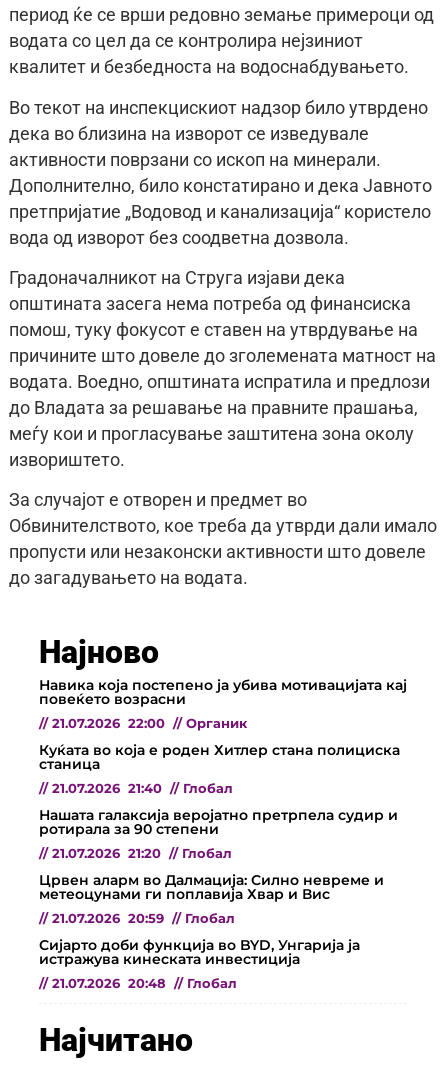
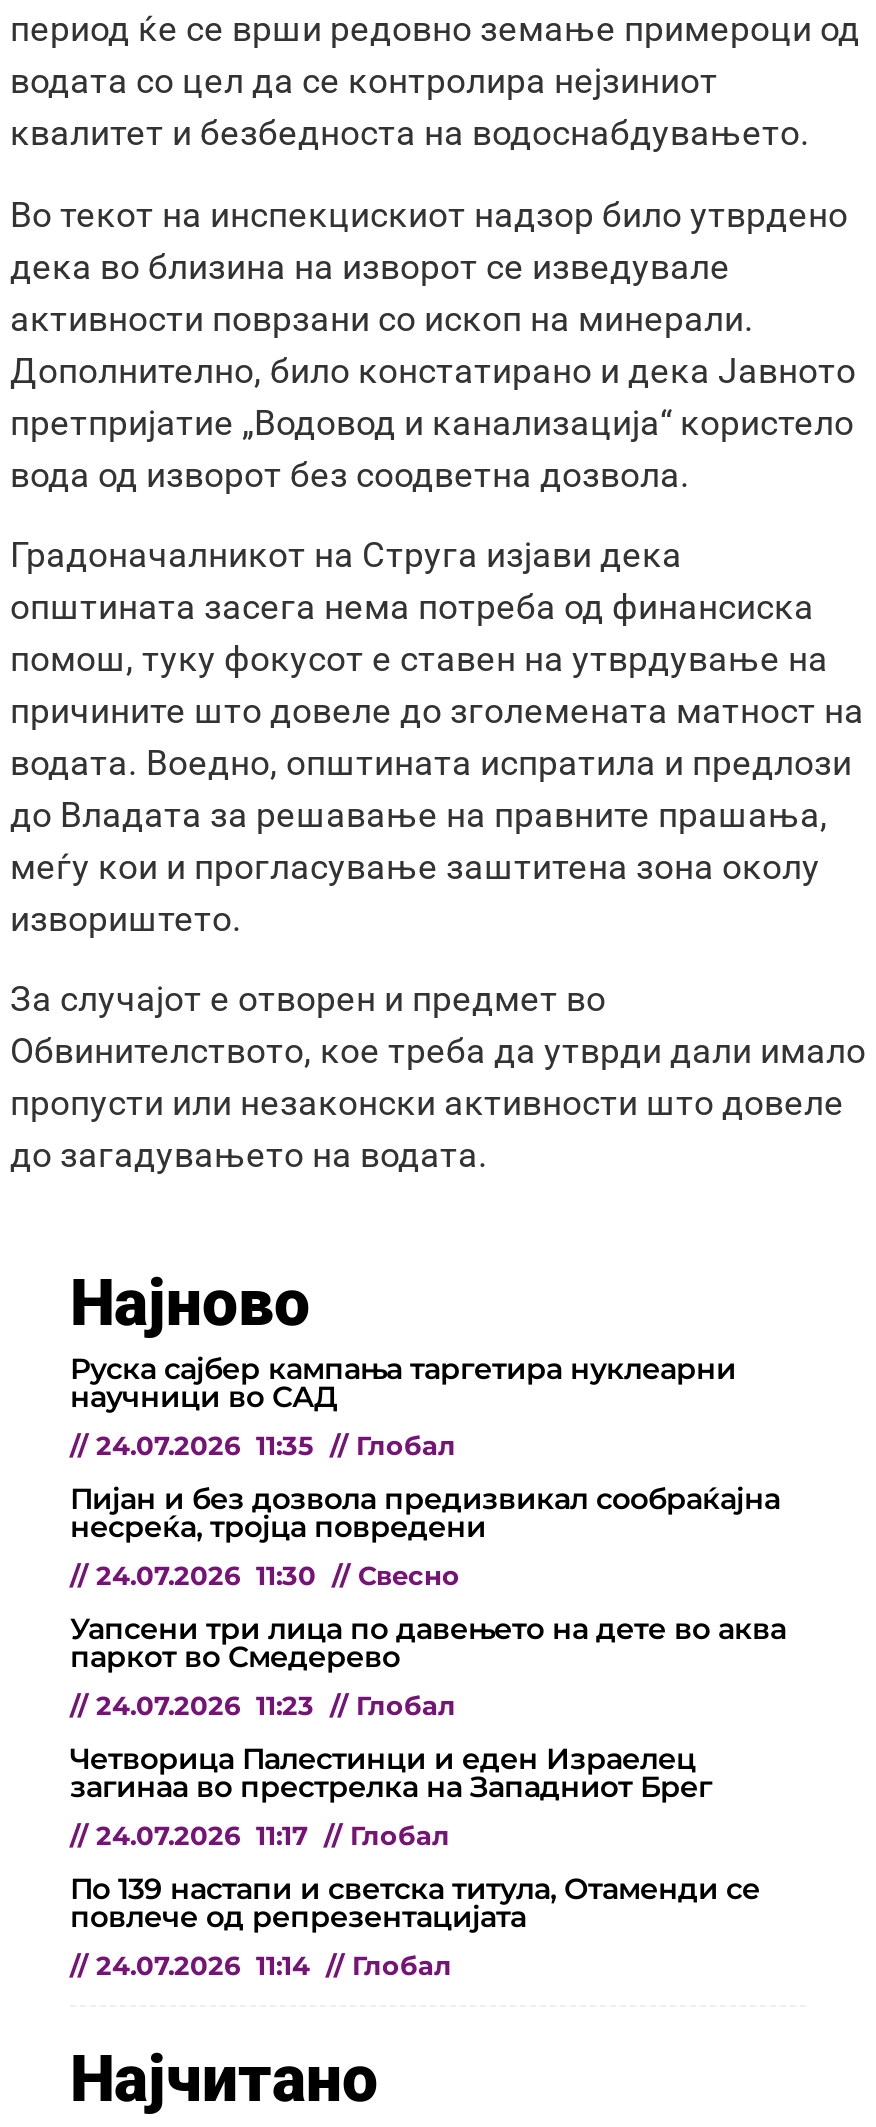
- Навика која постепено ја убива мотивацијата кај
- повеќето возрасни
- // 21.07.2026 22:00 // Органик
+ Руска сајбер кампања таргетира нуклеарни
+ научници во САД
+ // 24.07.2026 11:35 // Глобал

- Куќата во која е роден Хитлер стана полициска
- станица
- // 21.07.2026 21:40 // Глобал
+ Пијан и без дозвола предизвикал сообраќајна
+ несреќа, тројца повредени
+ // 24.07.2026 11:30 // Свесно

- Нашата галаксија веројатно претрпела судир и
- ротирала за 90 степени
- // 21.07.2026 21:20 // Глобал
+ Уапсени три лица по давењето на дете во аква
+ паркот во Смедерево
+ // 24.07.2026 11:23 // Глобал

- Црвен аларм во Далмација: Силно невреме и
- метеоцунами ги поплавија Хвар и Вис
- // 21.07.2026 20:59 // Глобал
+ Четворица Палестинци и еден Израелец
+ загинаа во престрелка на Западниот Брег
+ // 24.07.2026 11:17 // Глобал

- Сијарто доби функција во BYD, Унгарија ја
- истражува кинеската инвестиција
- // 21.07.2026 20:48 // Глобал
+ По 139 настапи и светска титула, Отаменди се
+ повлече од репрезентацијата
+ // 24.07.2026 11:14 // Глобал
